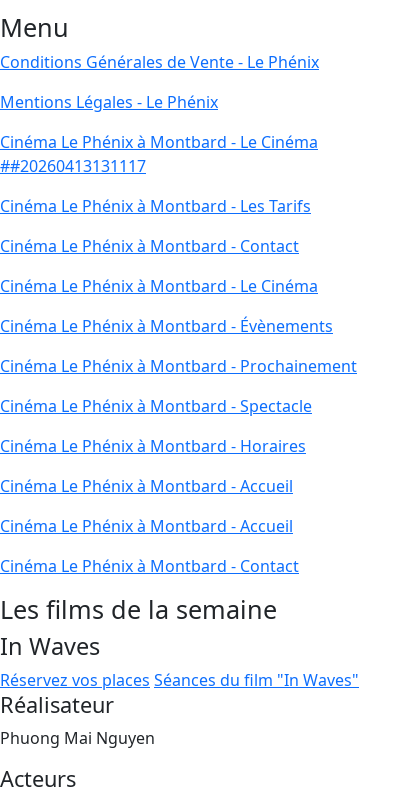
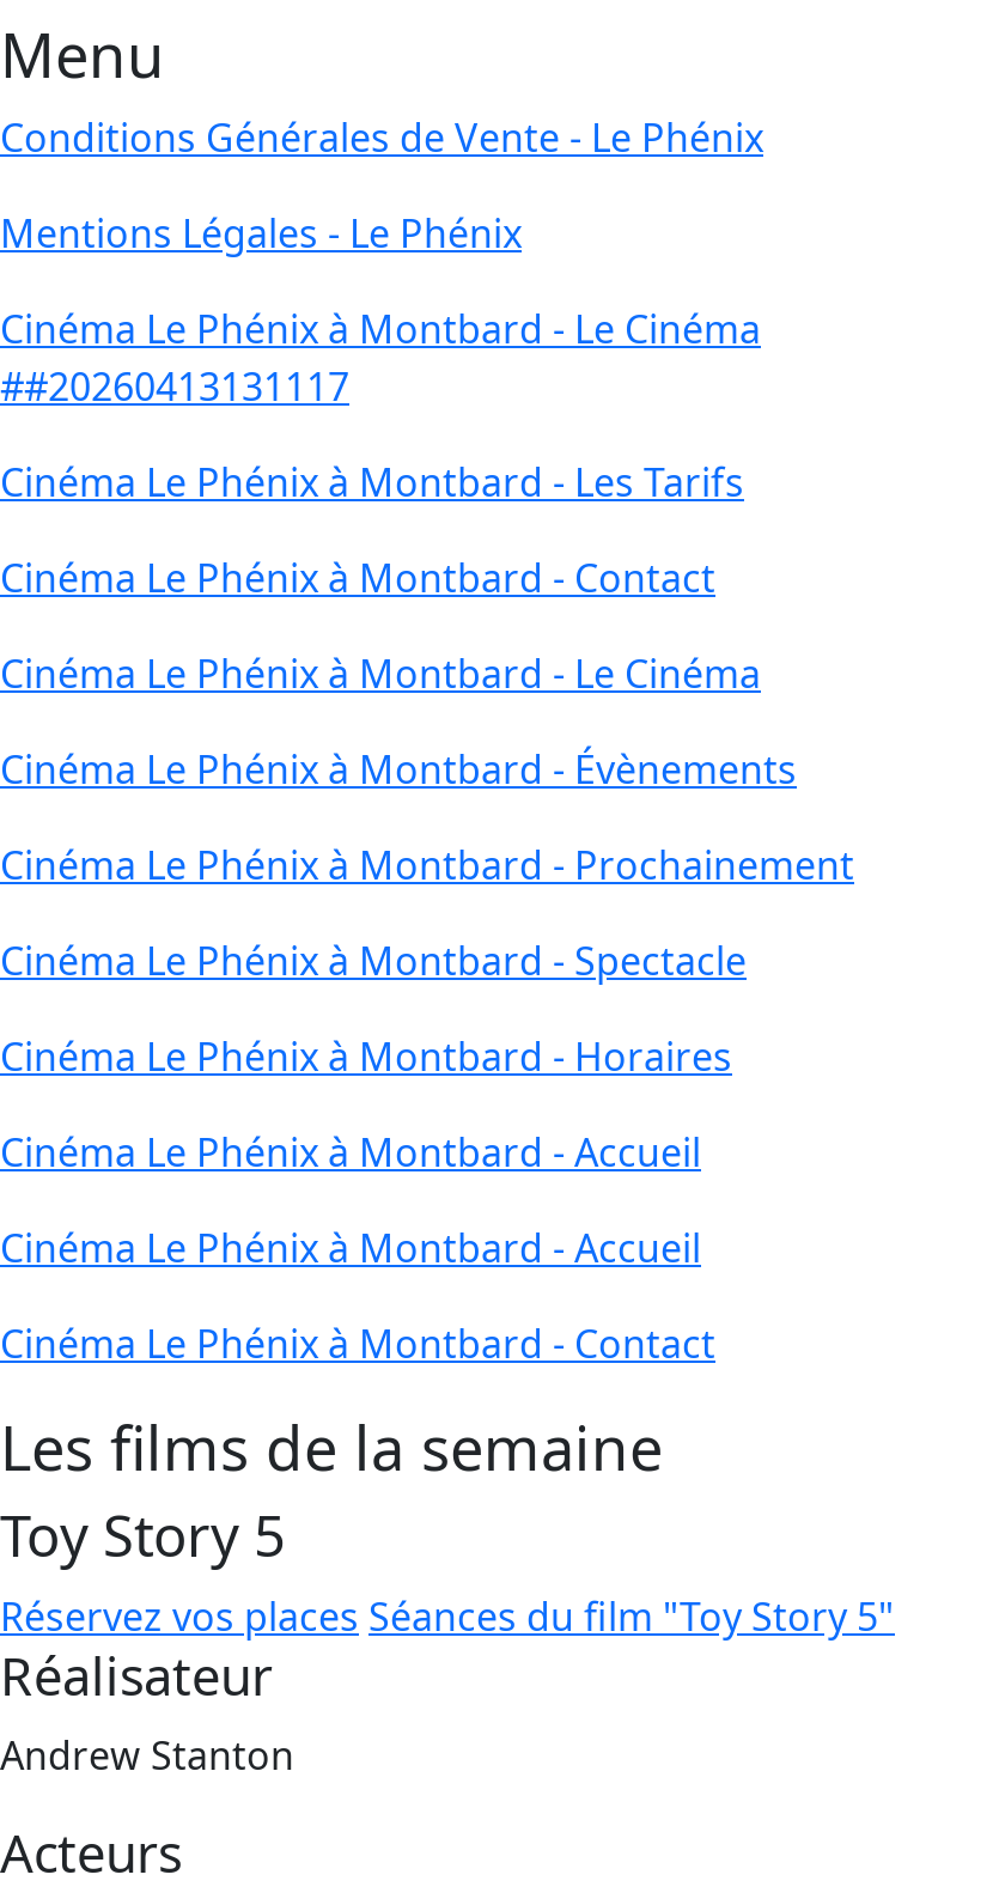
- In Waves
- Réservez vos places Séances du film "In Waves"
+ Toy Story 5
+ Réservez vos places Séances du film "Toy Story 5"

- Phuong Mai Nguyen
+ Andrew Stanton
